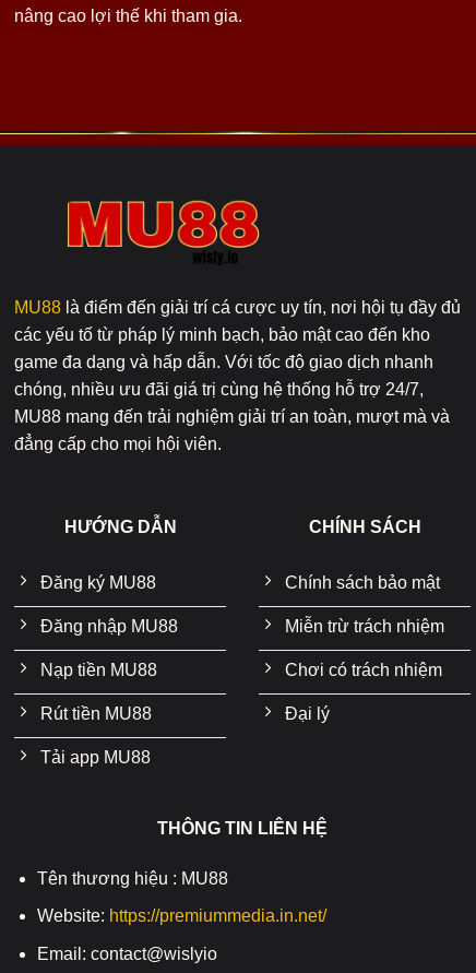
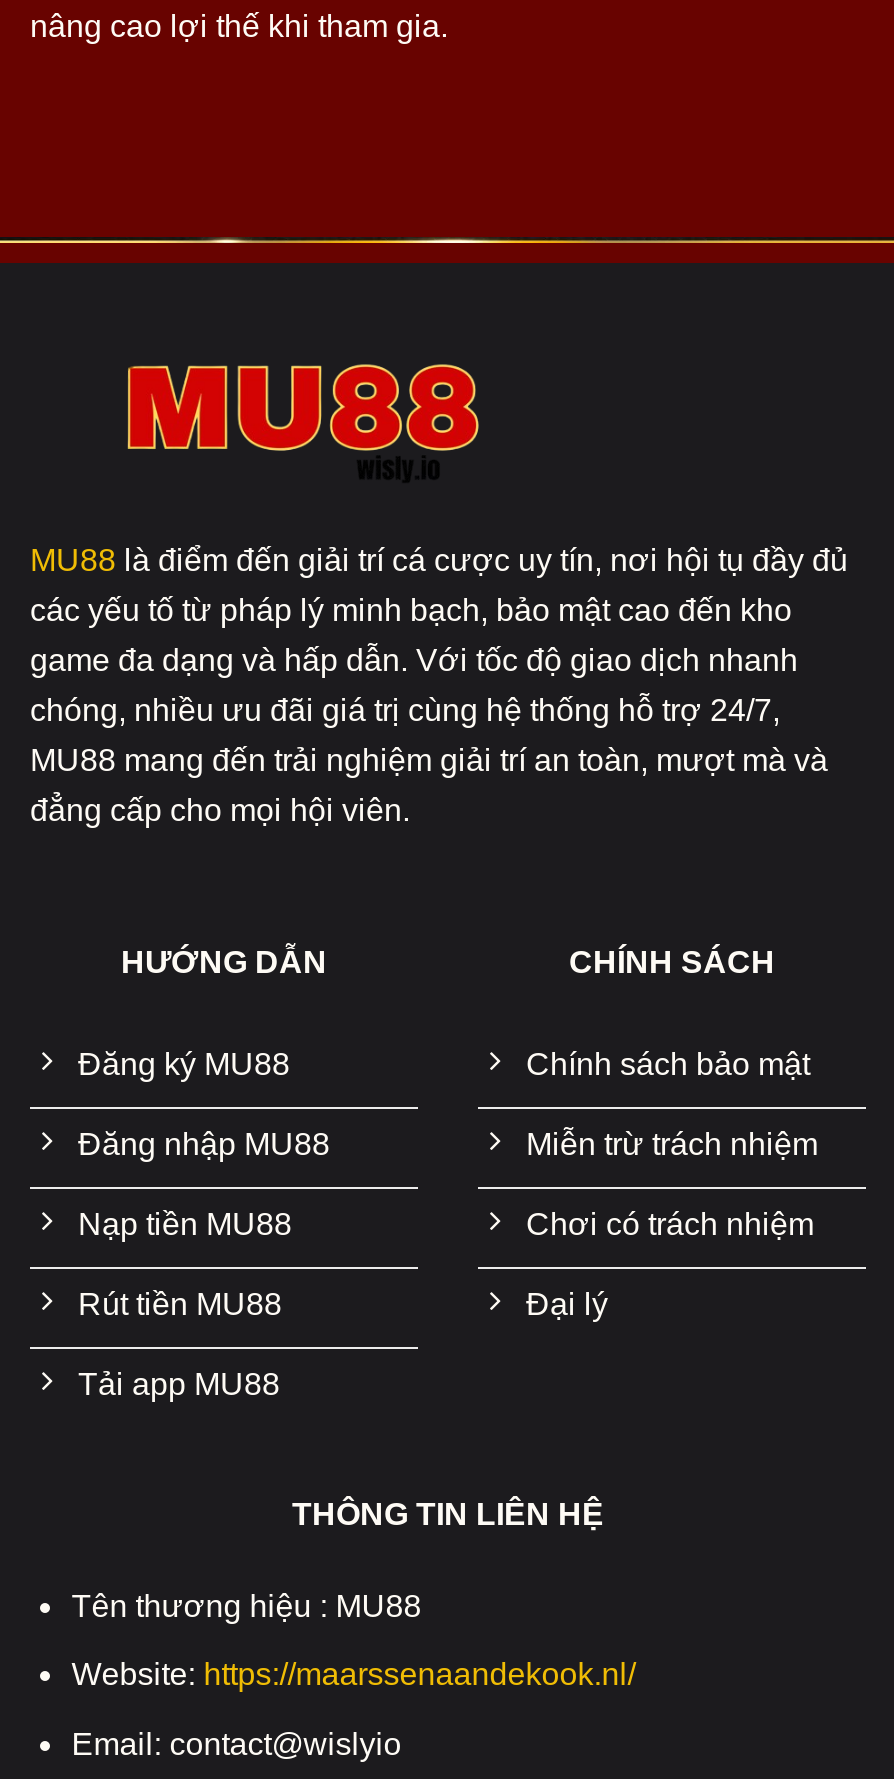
- Website: https://premiummedia.in.net/
+ Website: https://maarssenaandekook.nl/
